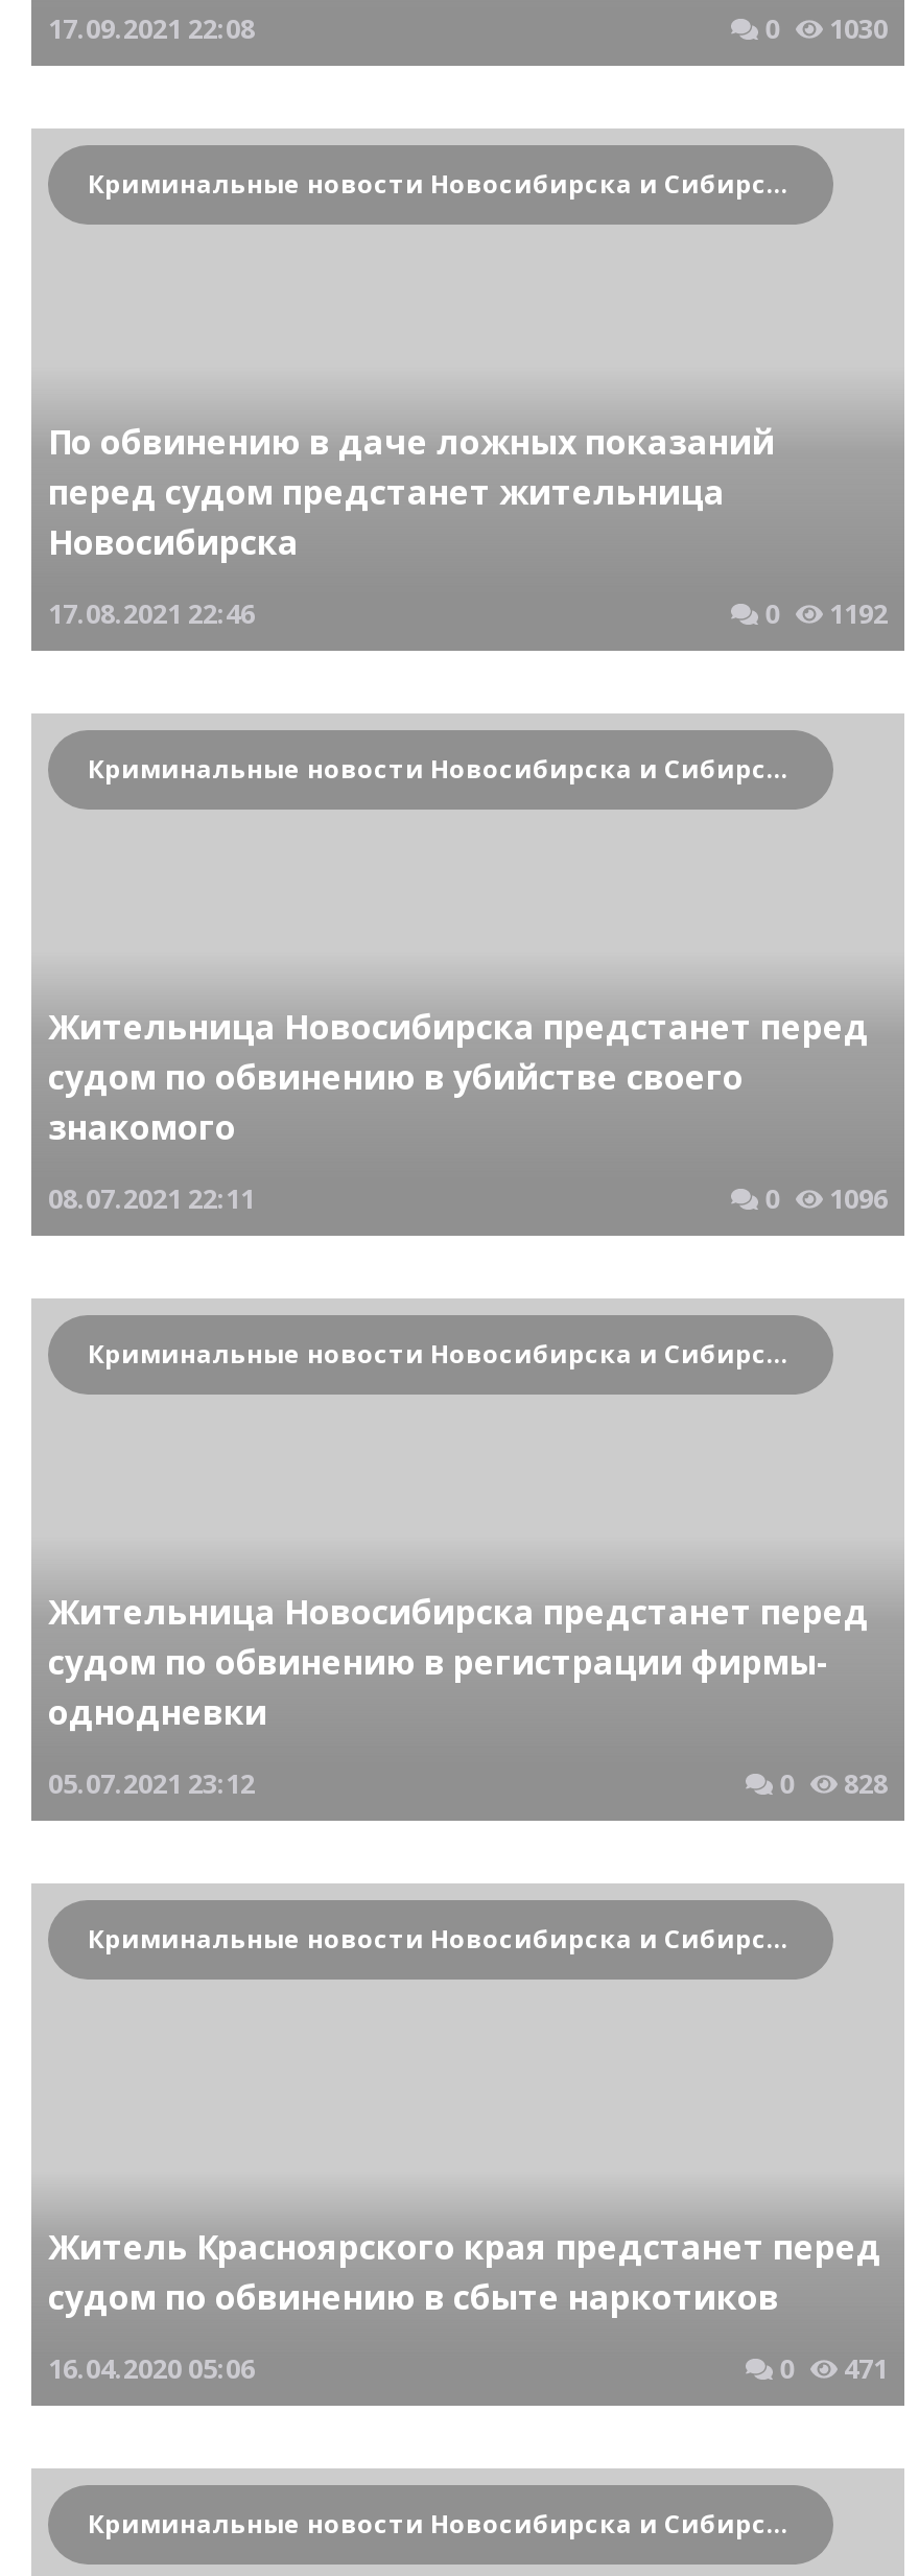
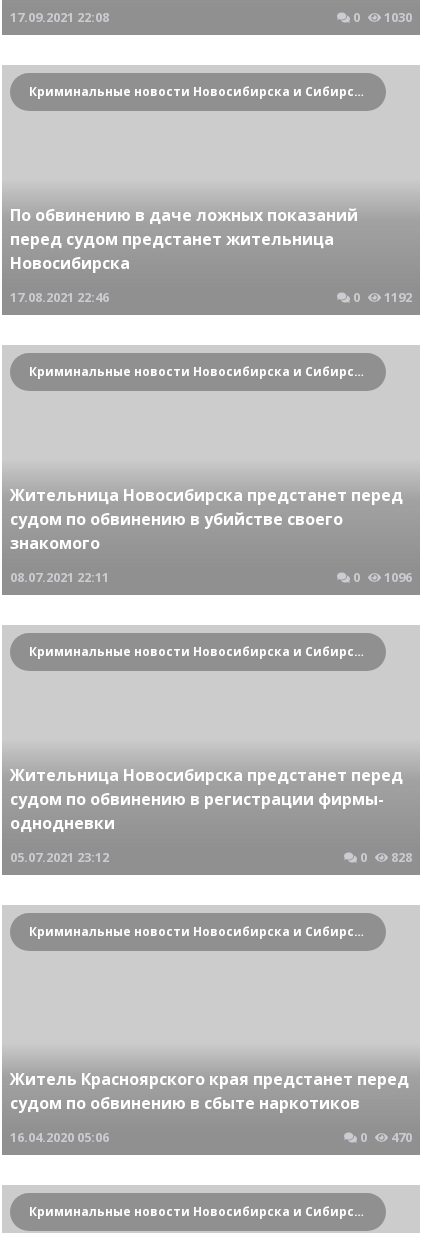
- 0 471
+ 0 470
